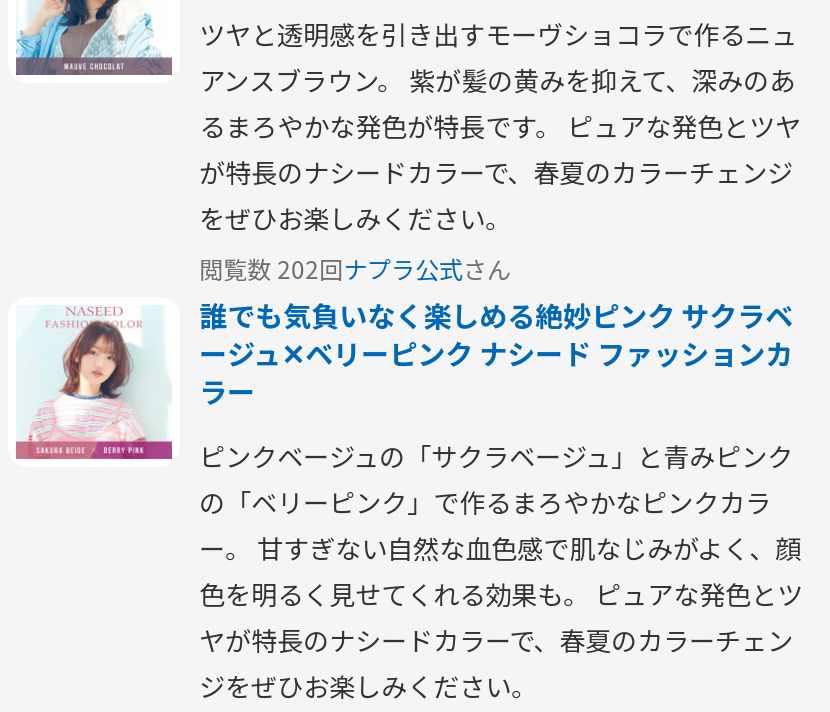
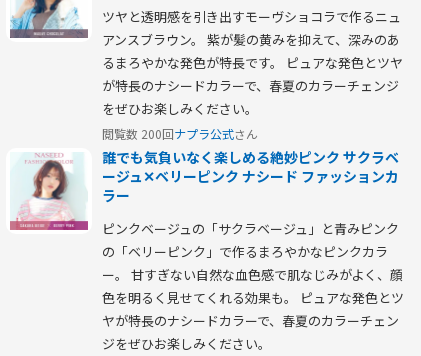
- 閲覧数 202回ナプラ公式さん
+ 閲覧数 200回ナプラ公式さん
